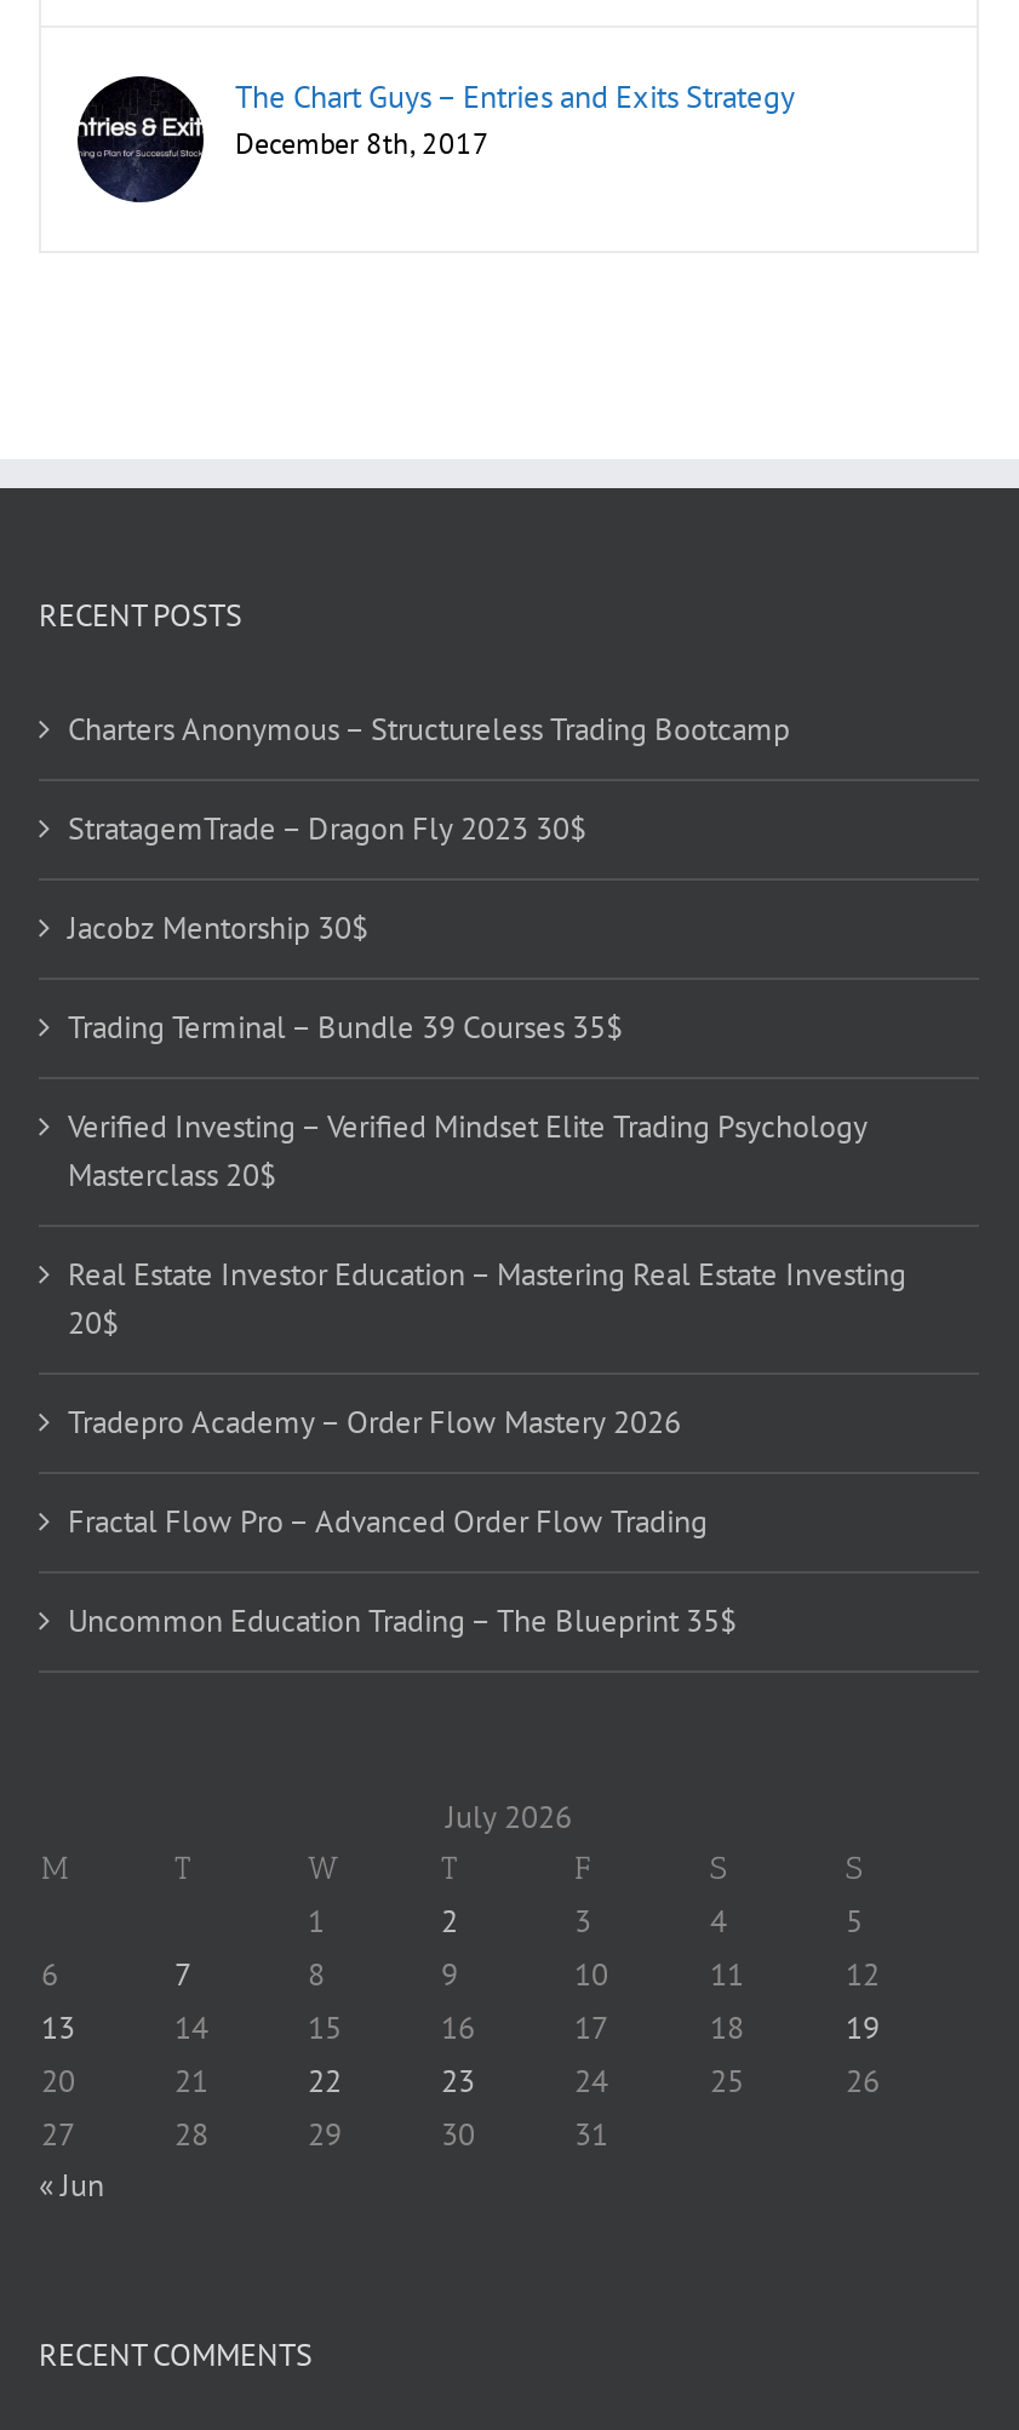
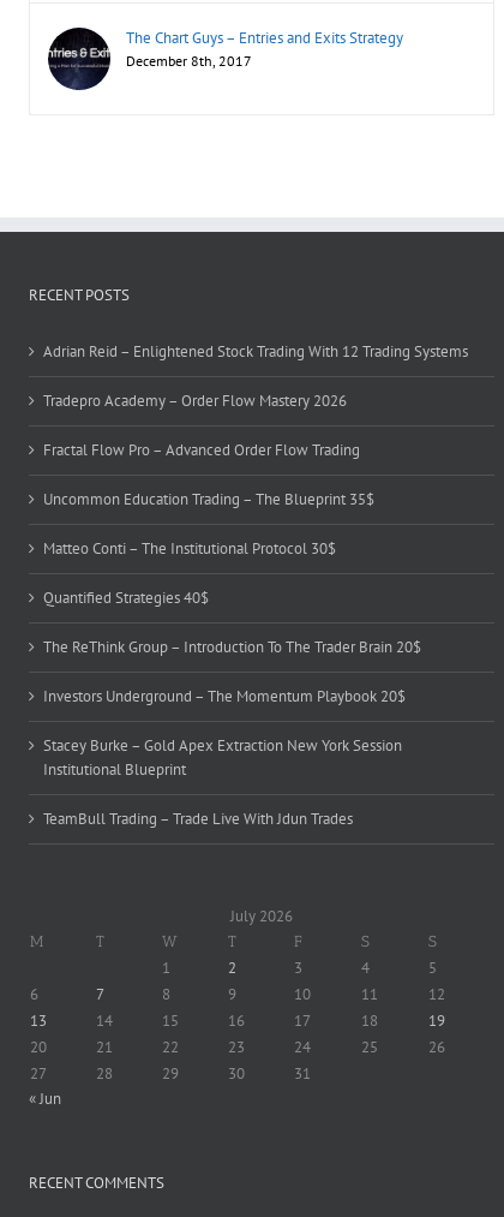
- Charters Anonymous – Structureless Trading Bootcamp
- StratagemTrade – Dragon Fly 2023 30$
- Jacobz Mentorship 30$
- Trading Terminal – Bundle 39 Courses 35$
- Verified Investing – Verified Mindset Elite Trading Psychology
- Masterclass 20$
- Real Estate Investor Education – Mastering Real Estate Investing
- 20$
+ Adrian Reid – Enlightened Stock Trading With 12 Trading Systems

moved up: Tradepro Academy – Order Flow Mastery 2026 | Fractal Flow Pro – Advanced Order Flow Trading | Uncommon Education Trading – The Blueprint 35$

+ Matteo Conti – The Institutional Protocol 30$
+ Quantified Strategies 40$
+ The ReThink Group – Introduction To The Trader Brain 20$
+ Investors Underground – The Momentum Playbook 20$
+ Stacey Burke – Gold Apex Extraction New York Session
+ Institutional Blueprint
+ TeamBull Trading – Trade Live With Jdun Trades
